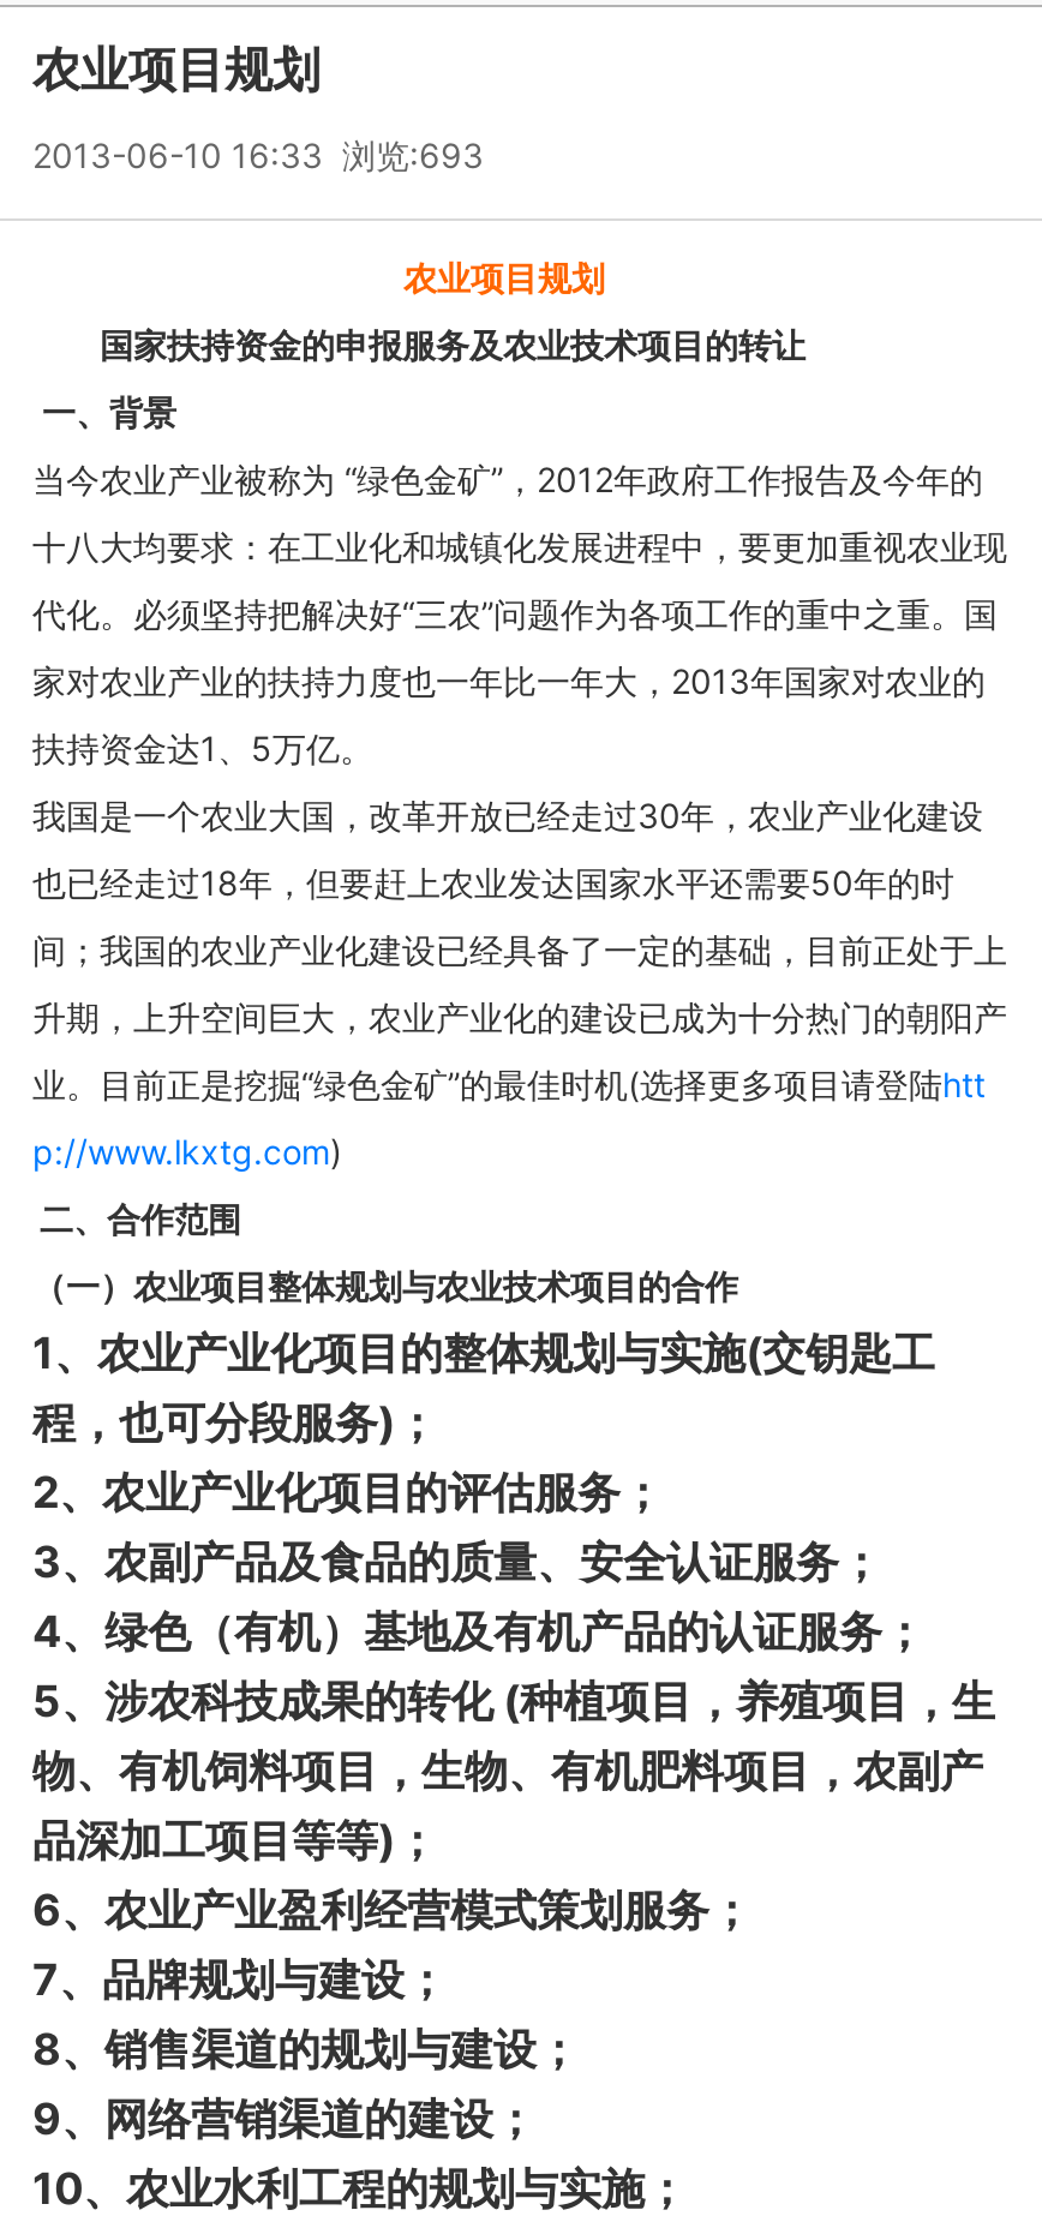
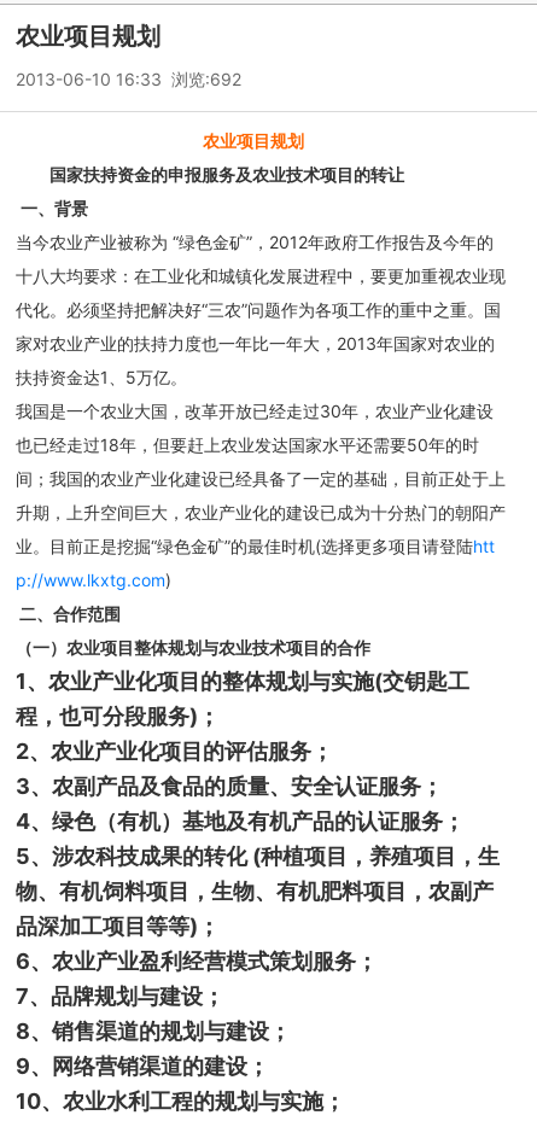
- 2013-06-10 16:33 浏览:693
+ 2013-06-10 16:33 浏览:692
